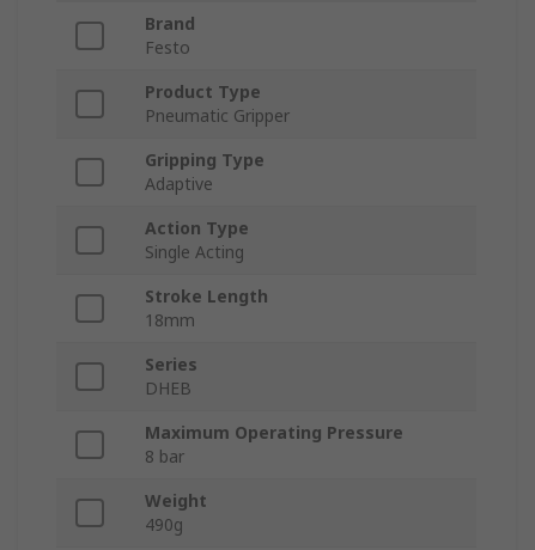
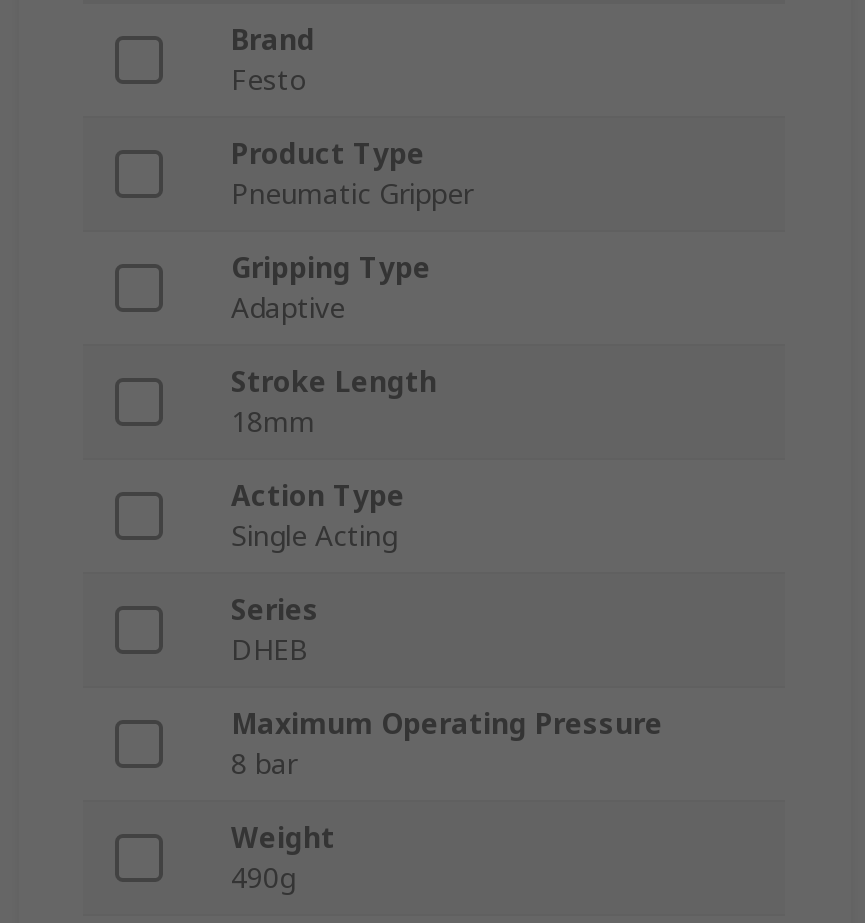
moved down: Action Type | Single Acting

moved up: Stroke Length | 18mm
